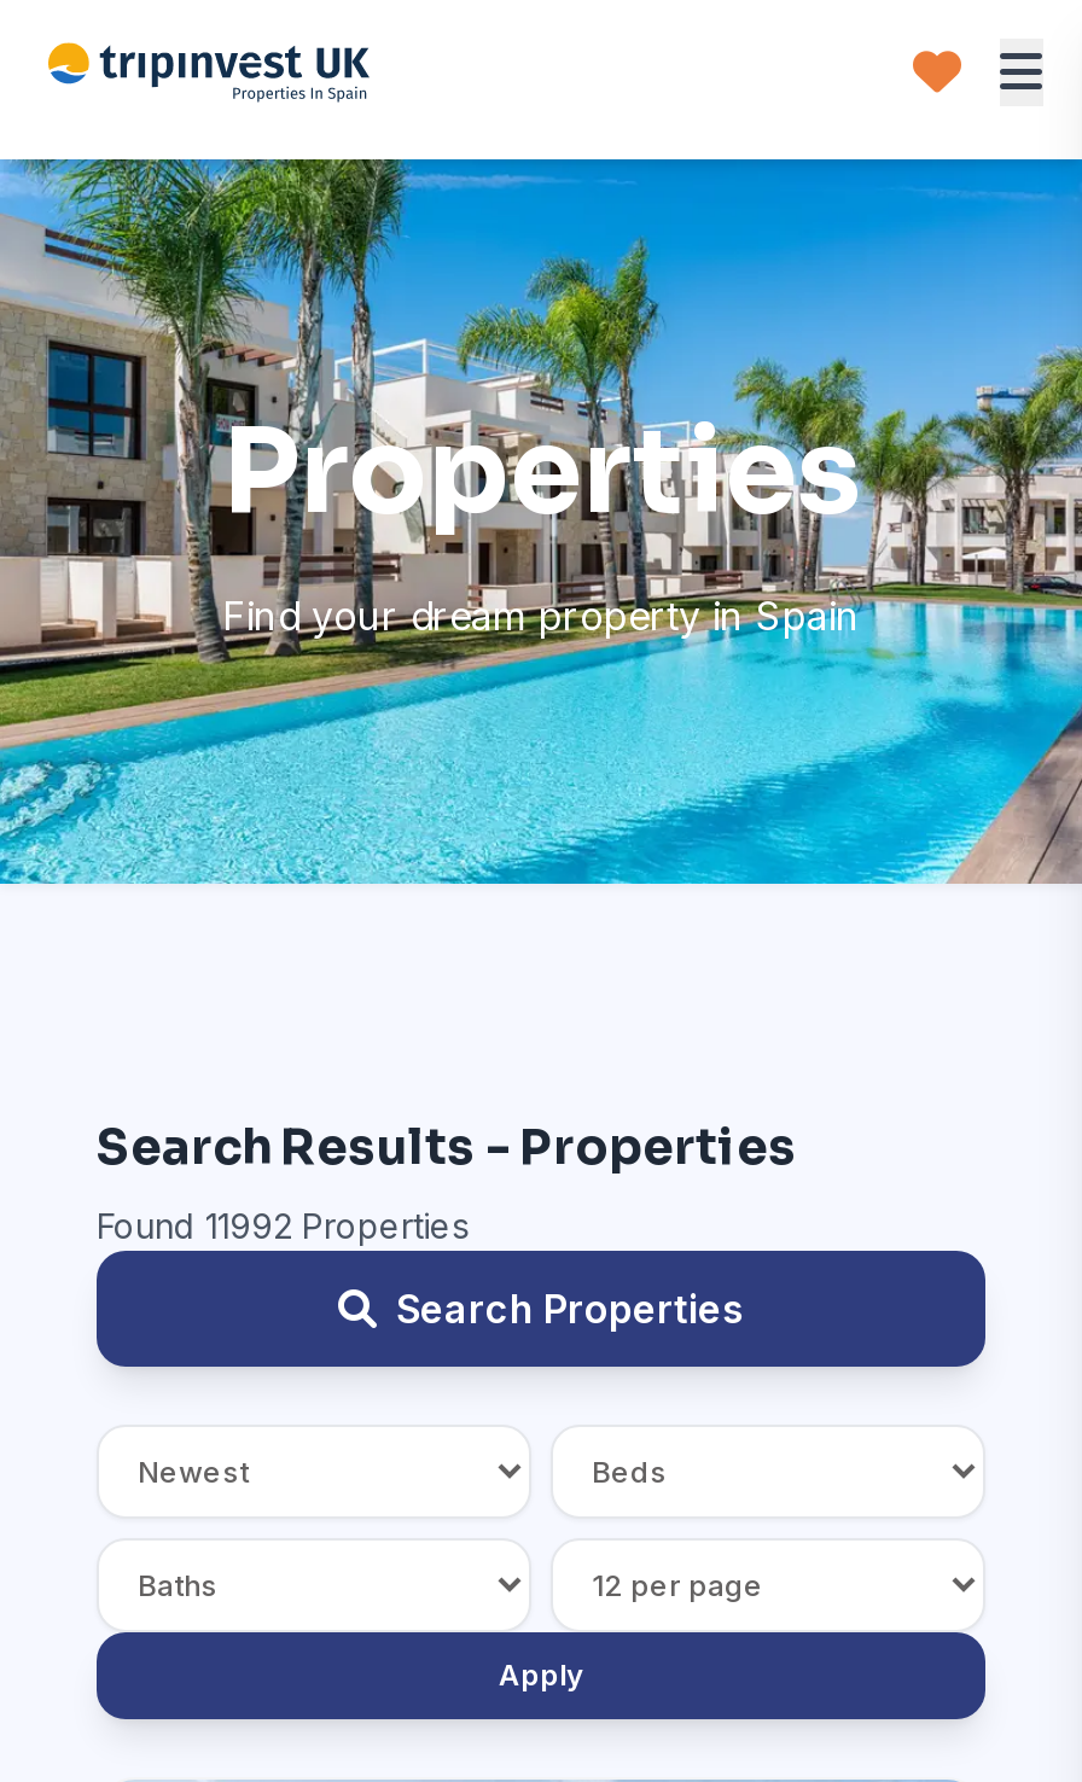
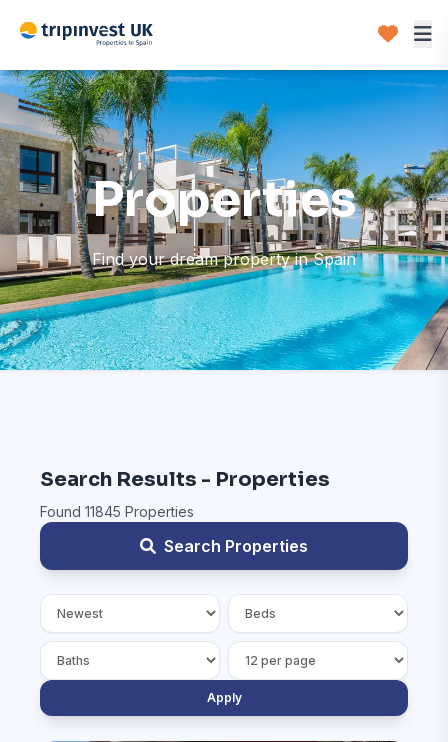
- Found 11992 Properties
+ Found 11845 Properties
